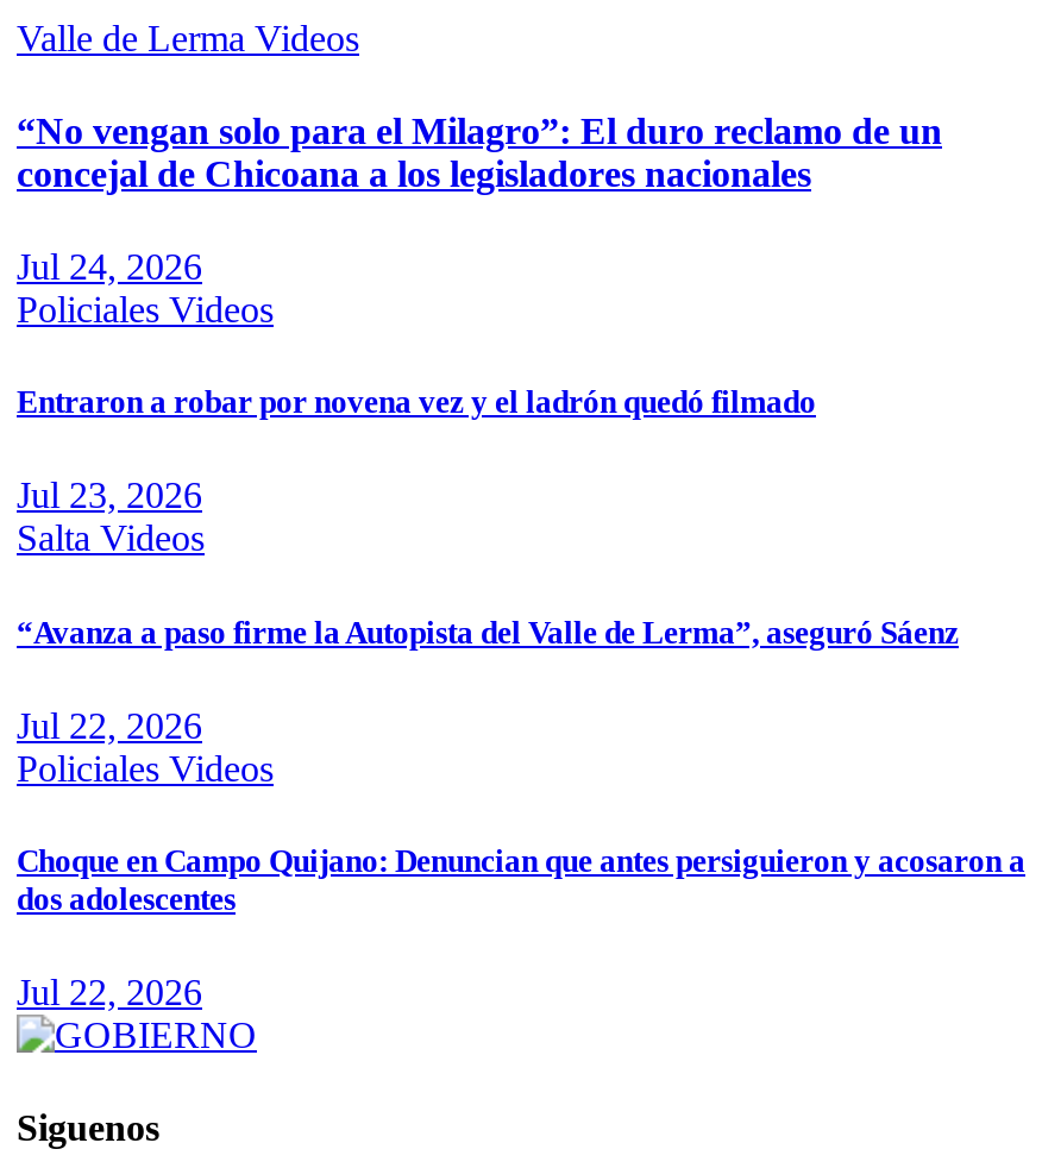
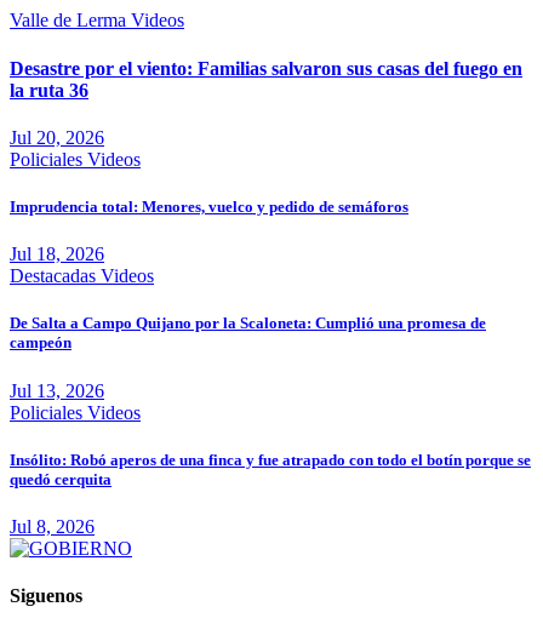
- “No vengan solo para el Milagro”: El duro reclamo de un
- concejal de Chicoana a los legisladores nacionales
+ Desastre por el viento: Familias salvaron sus casas del fuego en
+ la ruta 36

- Jul 24, 2026
+ Jul 20, 2026

- Entraron a robar por novena vez y el ladrón quedó filmado
+ Imprudencia total: Menores, vuelco y pedido de semáforos

- Jul 23, 2026
- Salta Videos
+ Jul 18, 2026
+ Destacadas Videos

- “Avanza a paso firme la Autopista del Valle de Lerma”, aseguró Sáenz
+ De Salta a Campo Quijano por la Scaloneta: Cumplió una promesa de
+ campeón

- Jul 22, 2026
+ Jul 13, 2026

- Choque en Campo Quijano: Denuncian que antes persiguieron y acosaron a
- dos adolescentes
+ Insólito: Robó aperos de una finca y fue atrapado con todo el botín porque se
+ quedó cerquita

- Jul 22, 2026
+ Jul 8, 2026
